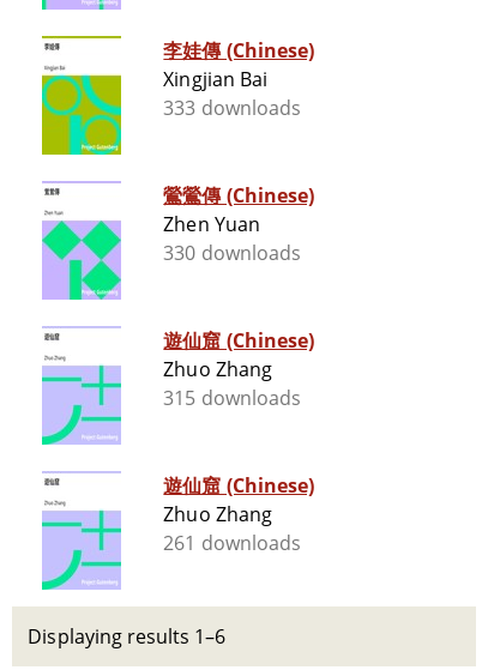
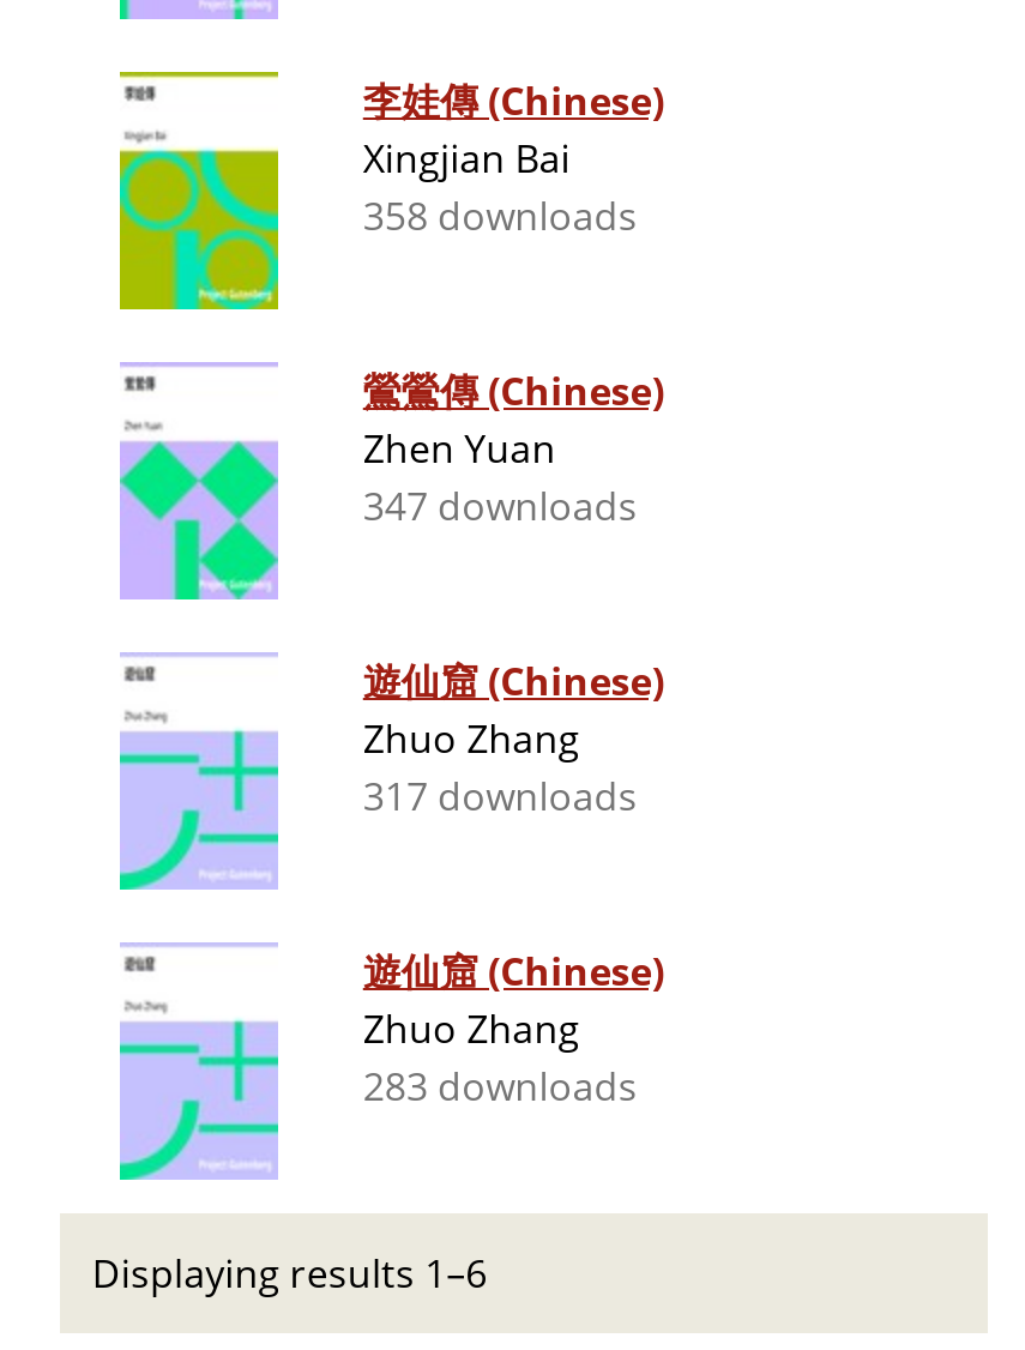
- 333 downloads
+ 358 downloads

- 330 downloads
+ 347 downloads

- 315 downloads
+ 317 downloads

- 261 downloads
+ 283 downloads
